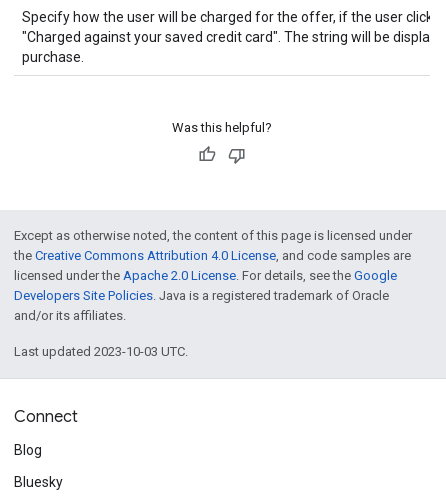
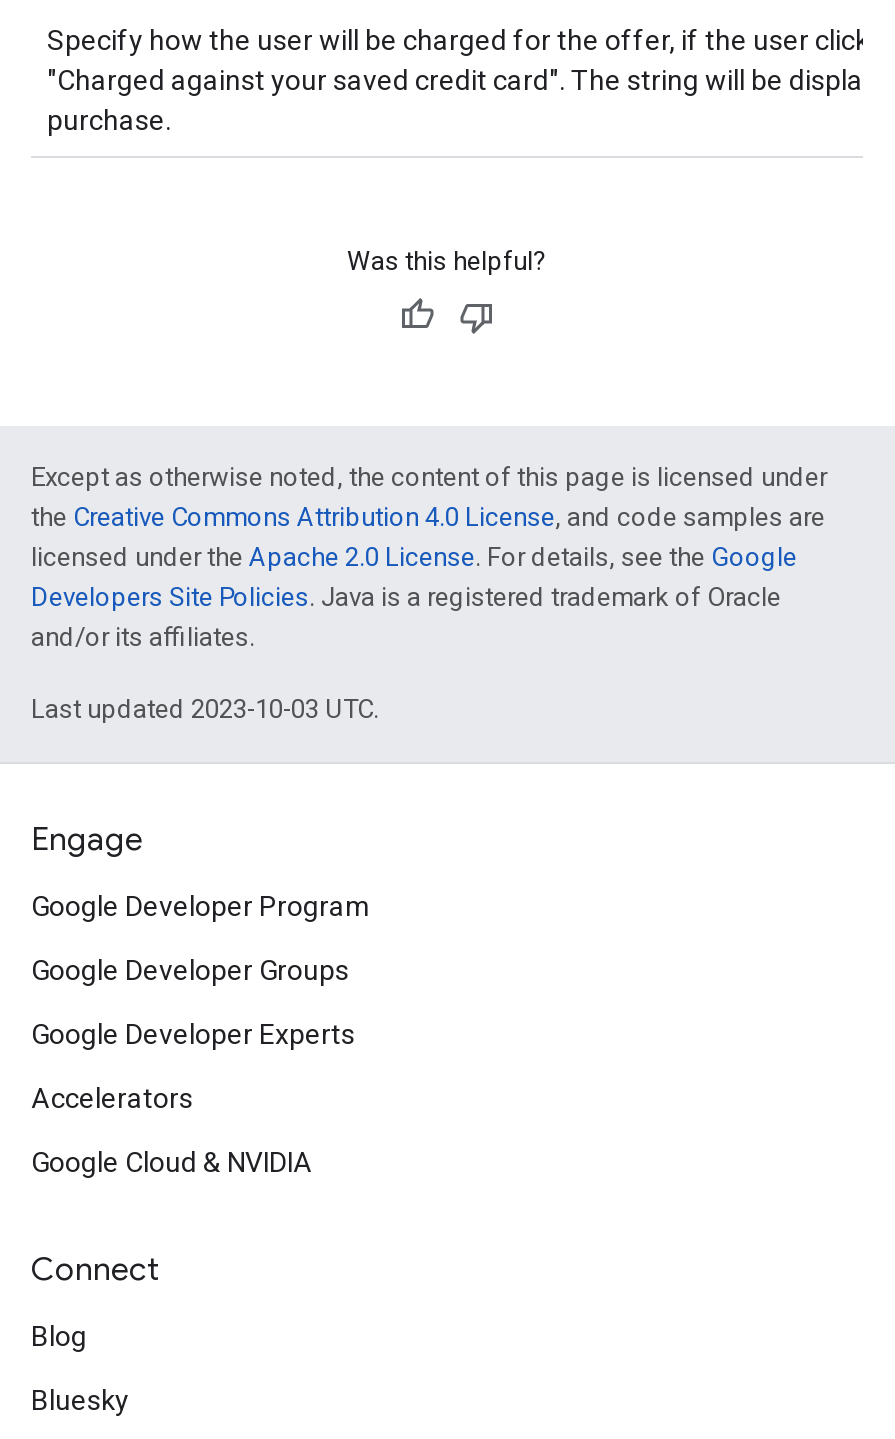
+ Engage
+ Google Developer Program
+ Google Developer Groups
+ Google Developer Experts
+ Accelerators
+ Google Cloud & NVIDIA
